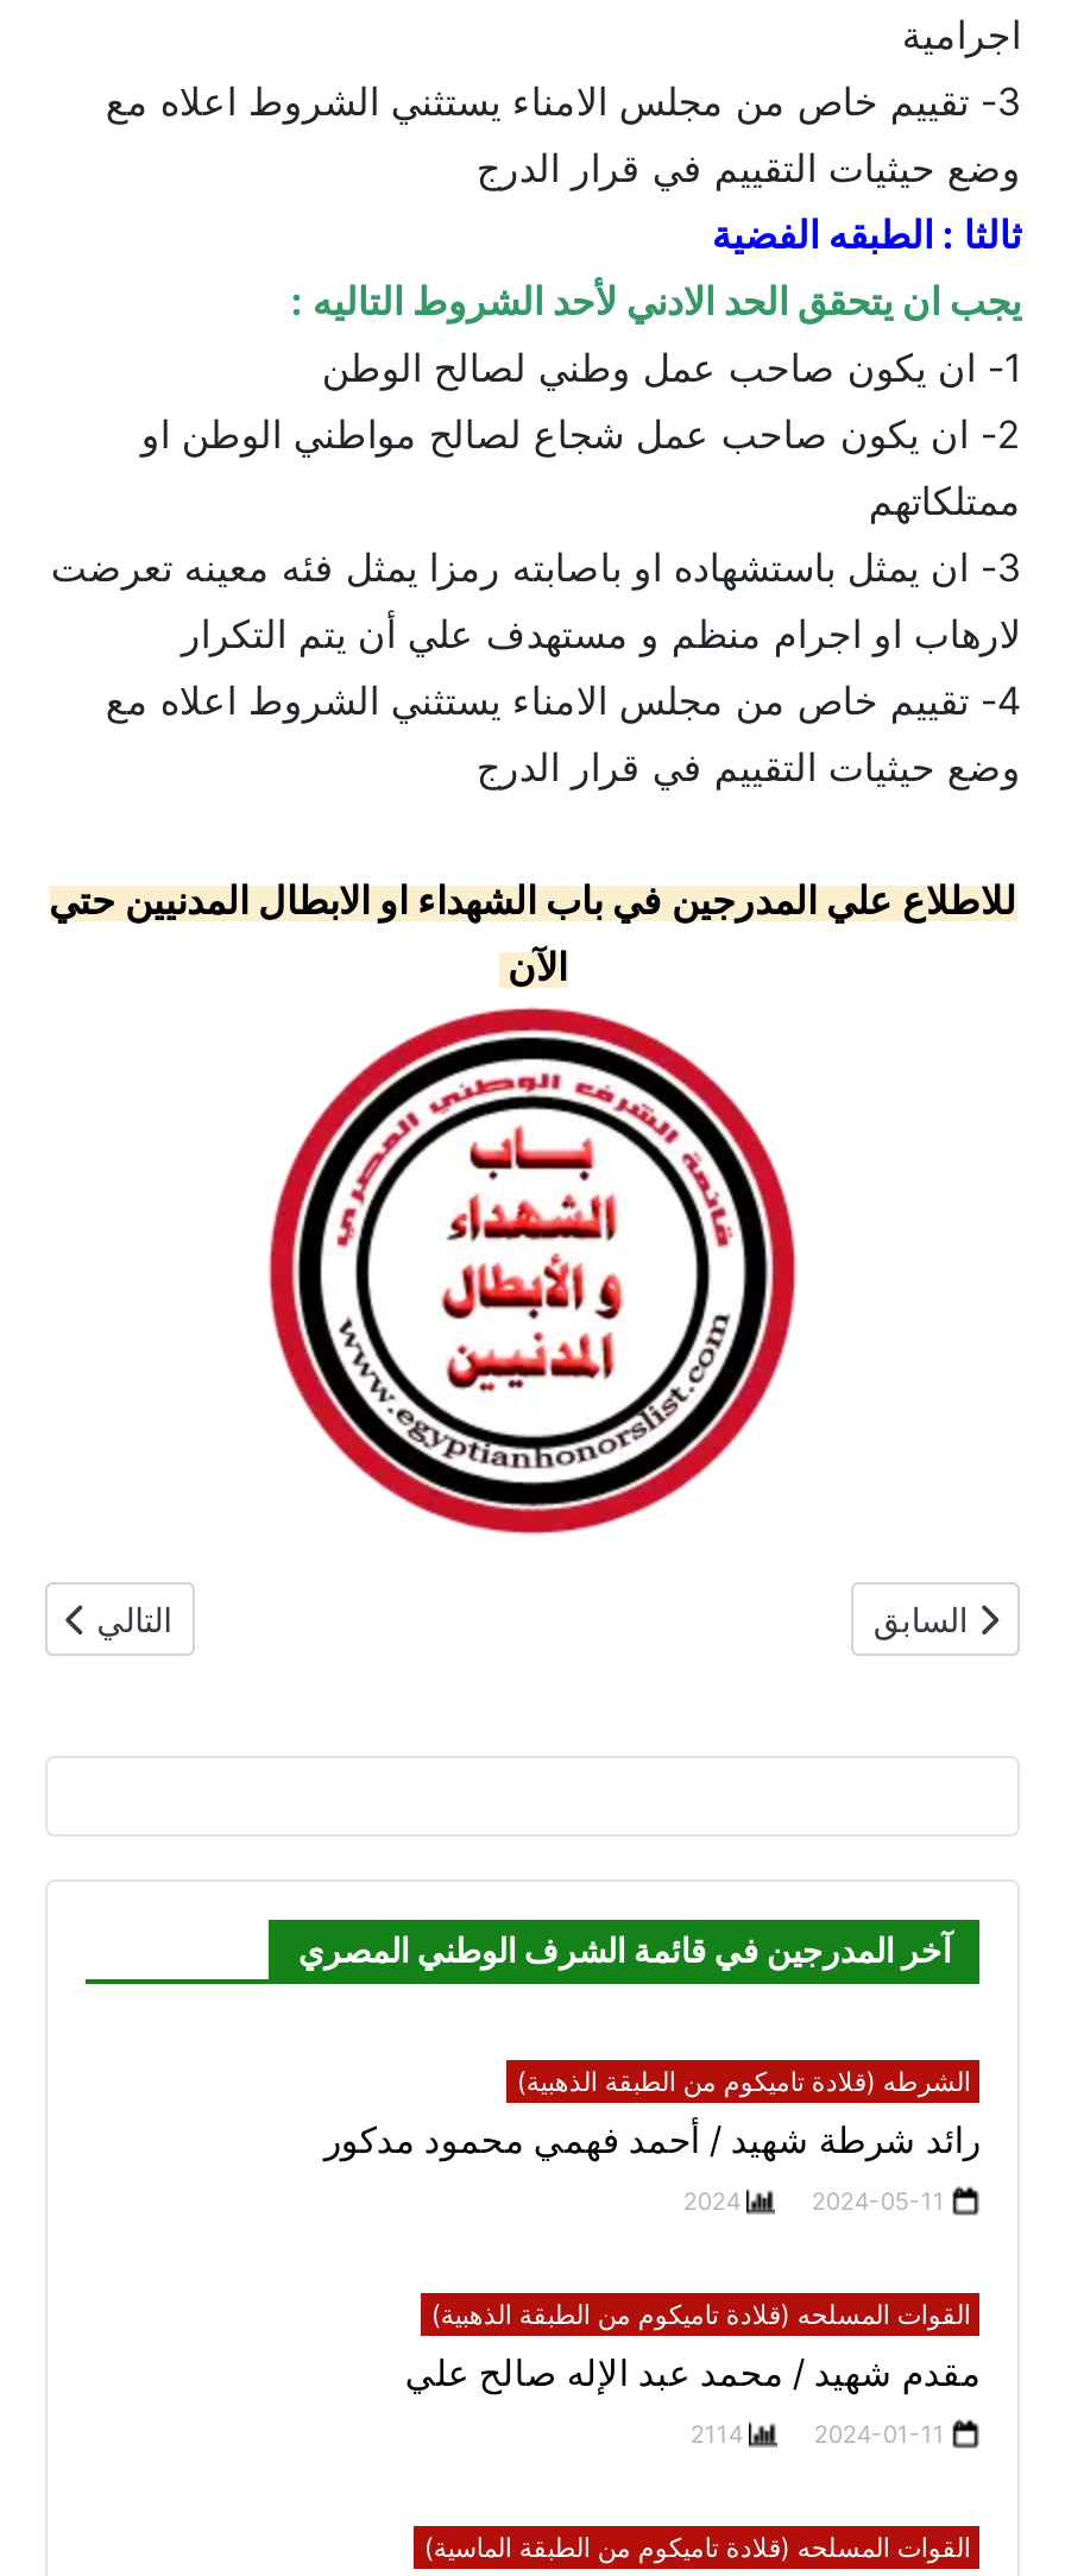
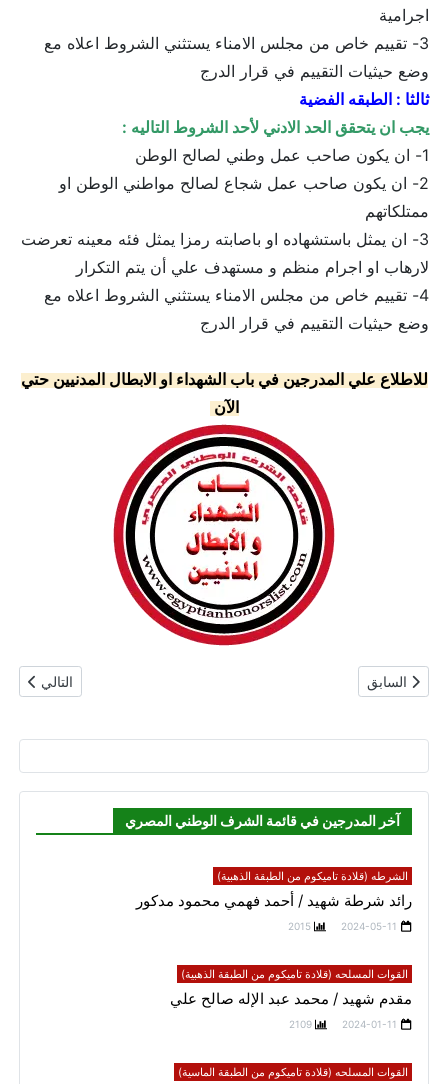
- 2024
+ 2015

- 2114
+ 2109
